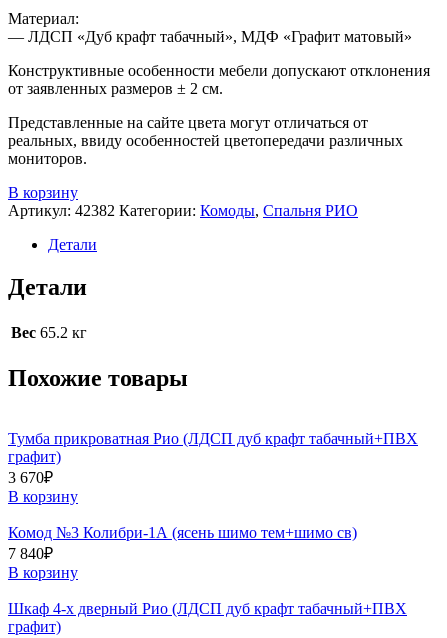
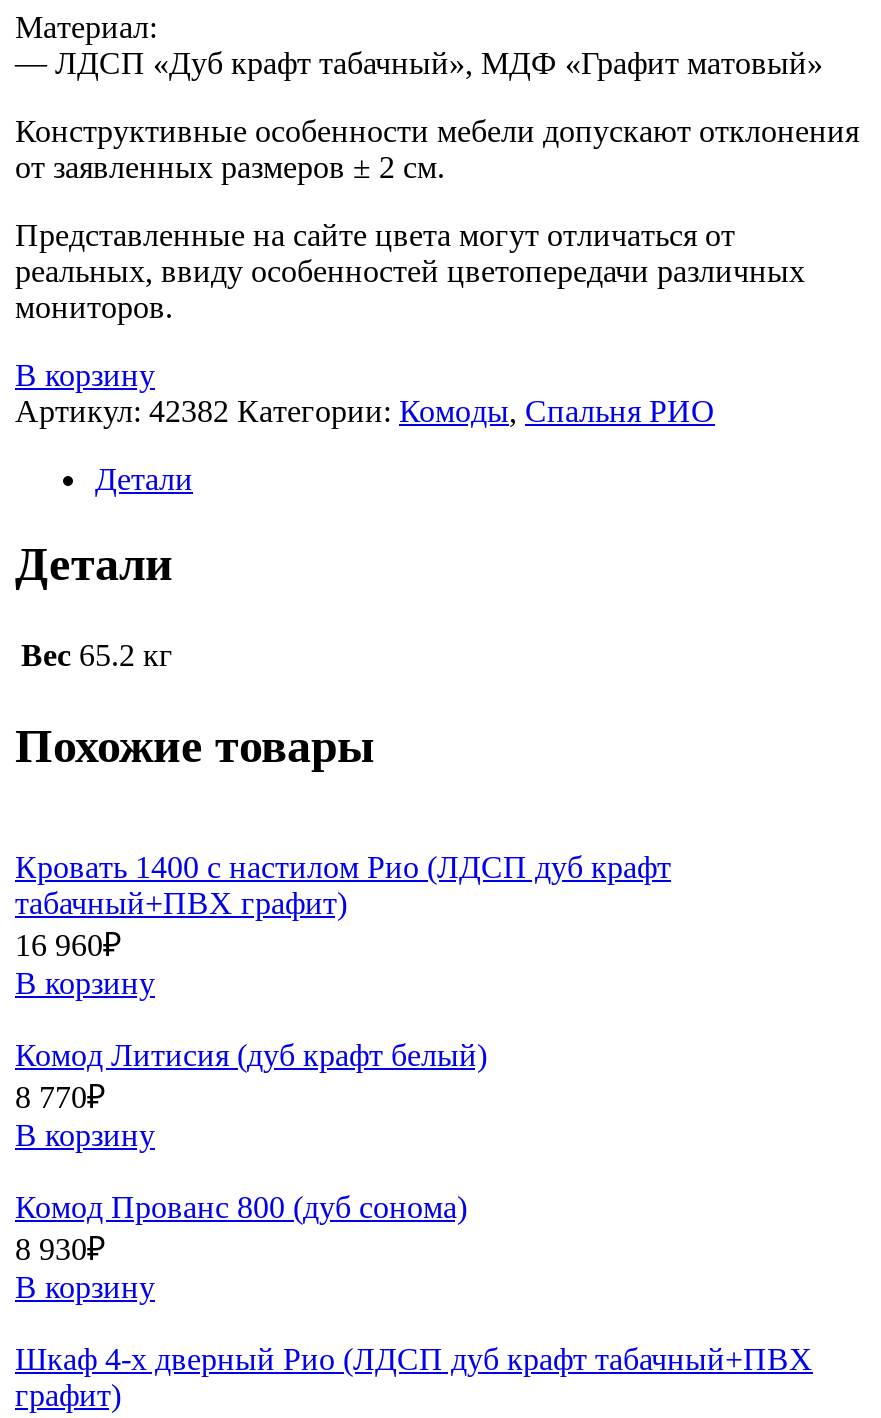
- Тумба прикроватная Рио (ЛДСП дуб крафт табачный+ПВХ
- графит)
- 3 670₽
+ Кровать 1400 с настилом Рио (ЛДСП дуб крафт
+ табачный+ПВХ графит)
+ 16 960₽

- Комод №3 Колибри-1А (ясень шимо тем+шимо св)
- 7 840₽
+ Комод Литисия (дуб крафт белый)
+ 8 770₽
+ В корзину
+ Комод Прованс 800 (дуб сонома)
+ 8 930₽
